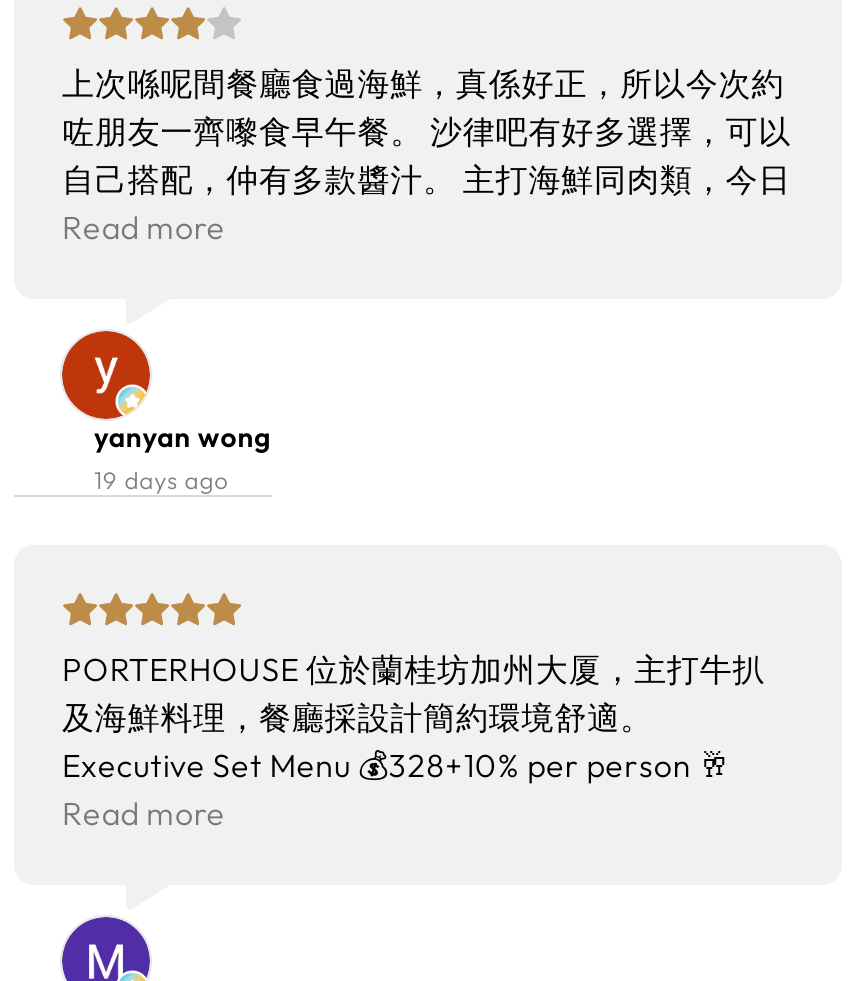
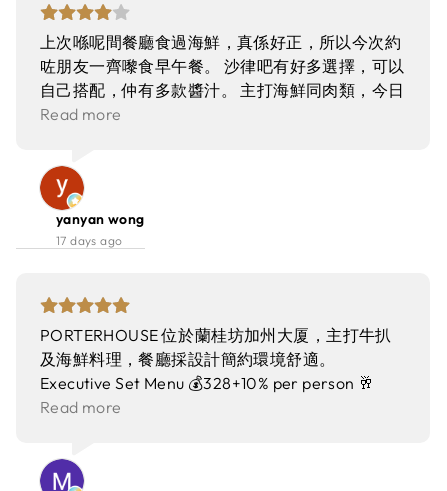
- 19 days ago
+ 17 days ago
